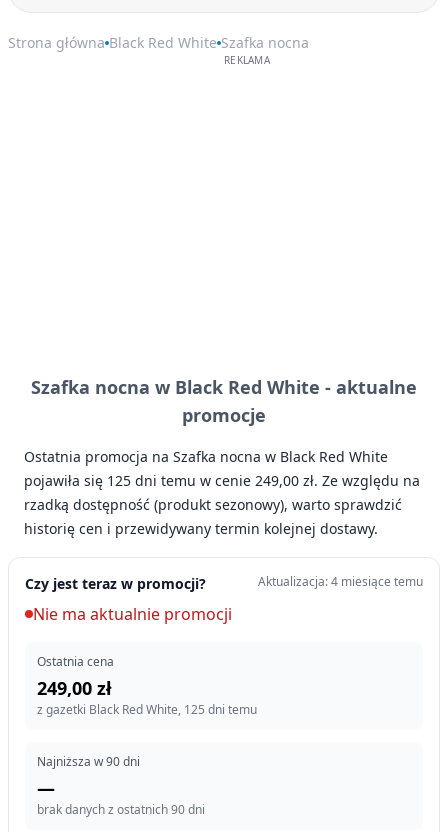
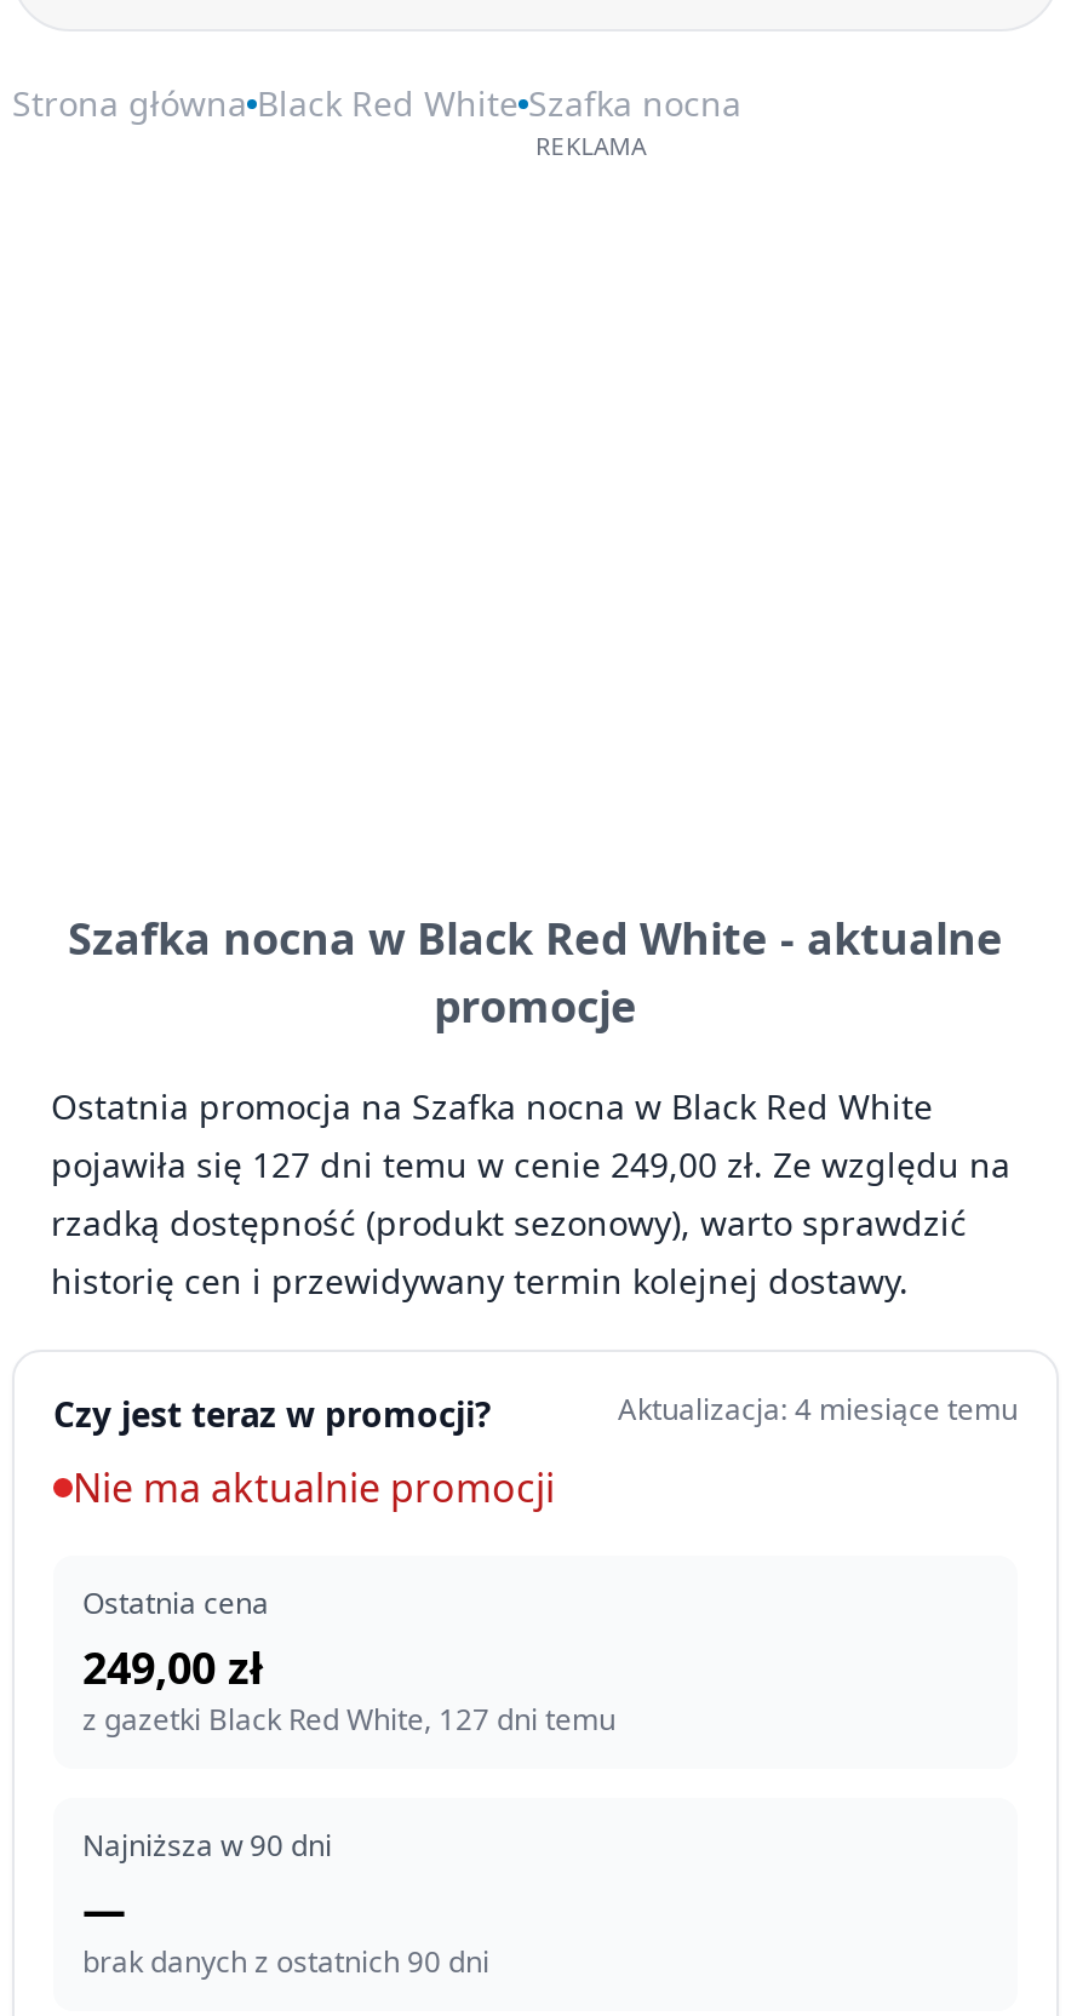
- pojawiła się 125 dni temu w cenie 249,00 zł. Ze względu na
+ pojawiła się 127 dni temu w cenie 249,00 zł. Ze względu na

- z gazetki Black Red White, 125 dni temu
+ z gazetki Black Red White, 127 dni temu
